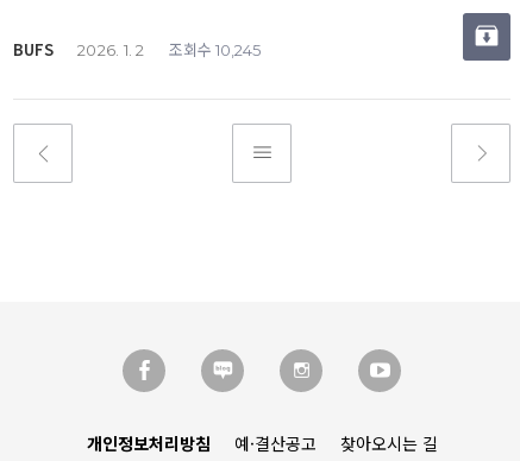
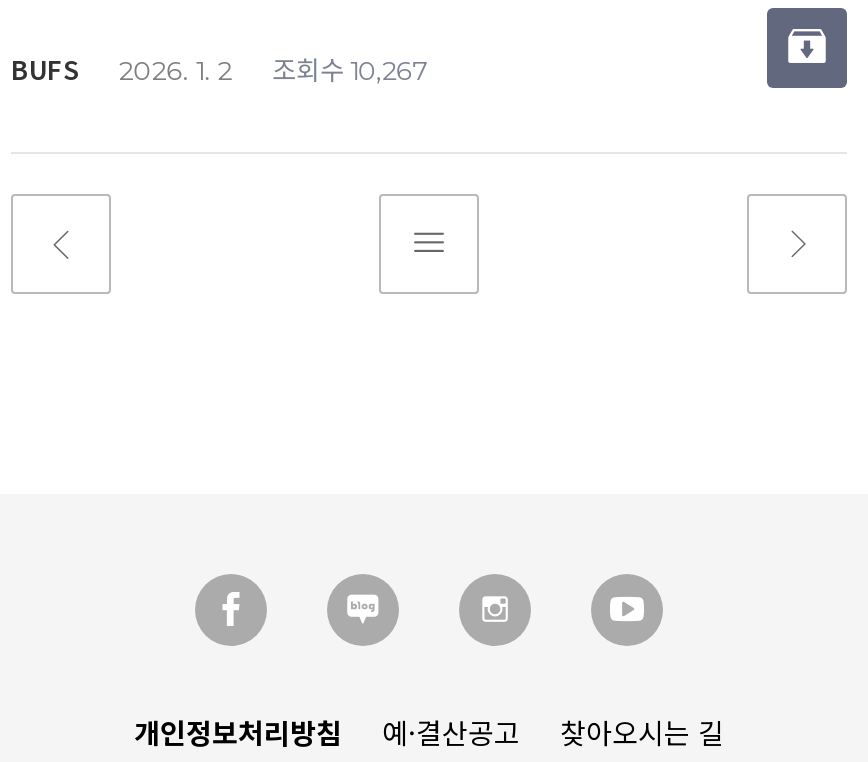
- BUFS 2026. 1. 2 조회수 10,245
+ BUFS 2026. 1. 2 조회수 10,267
